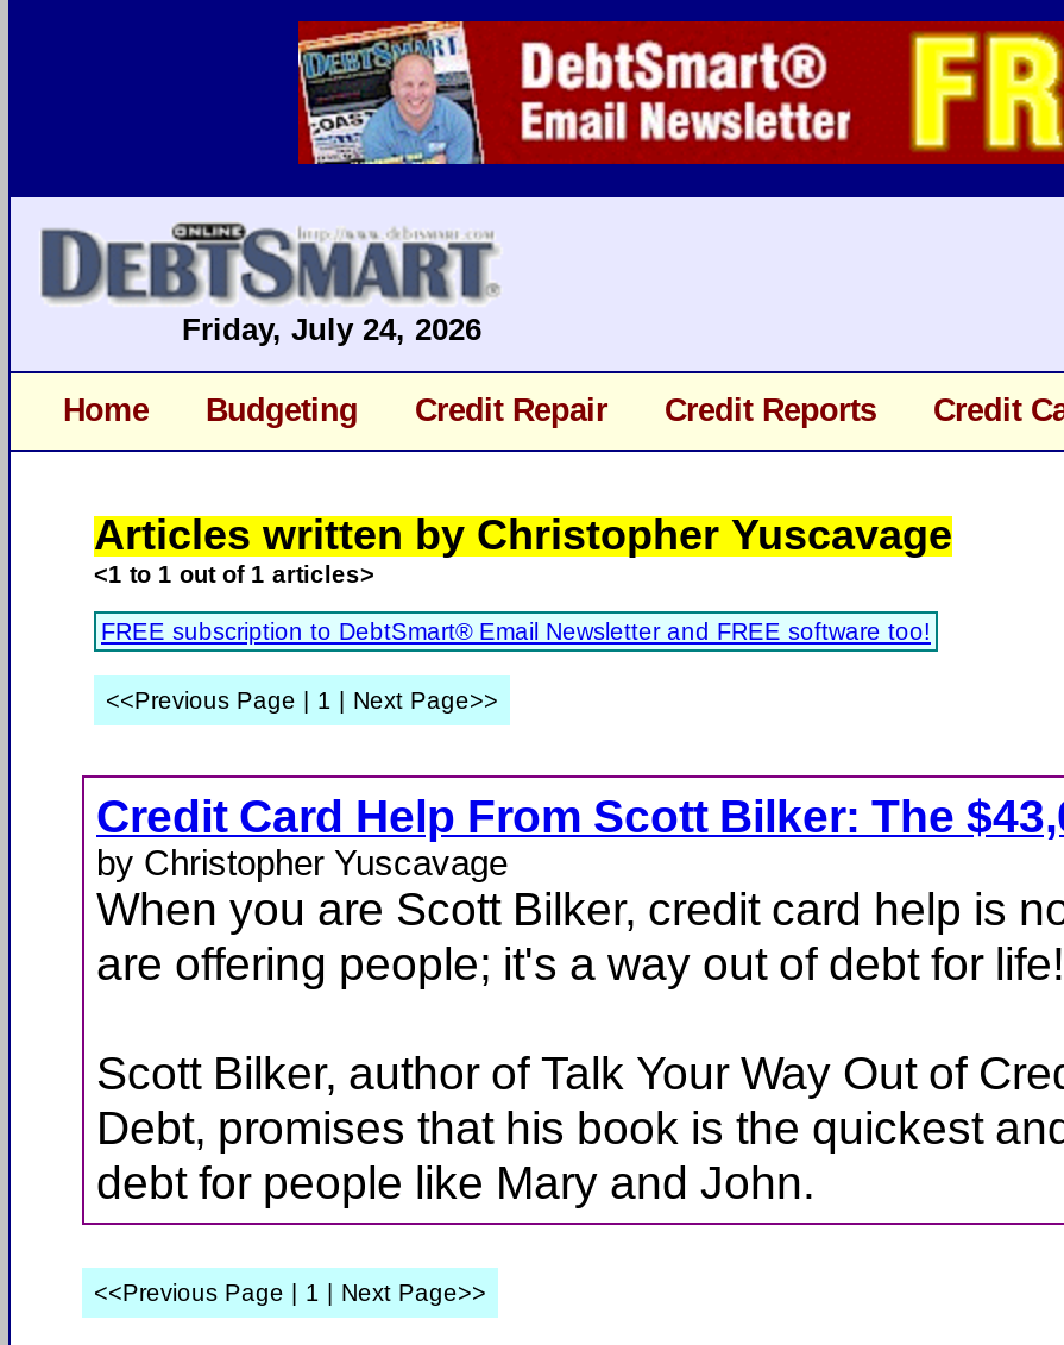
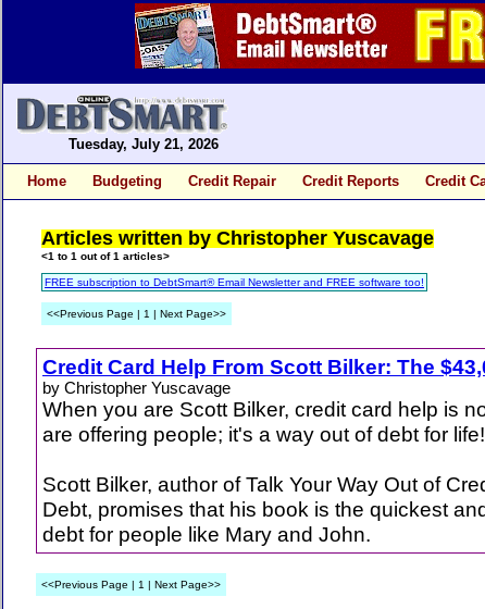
- Friday, July 24, 2026
+ Tuesday, July 21, 2026
